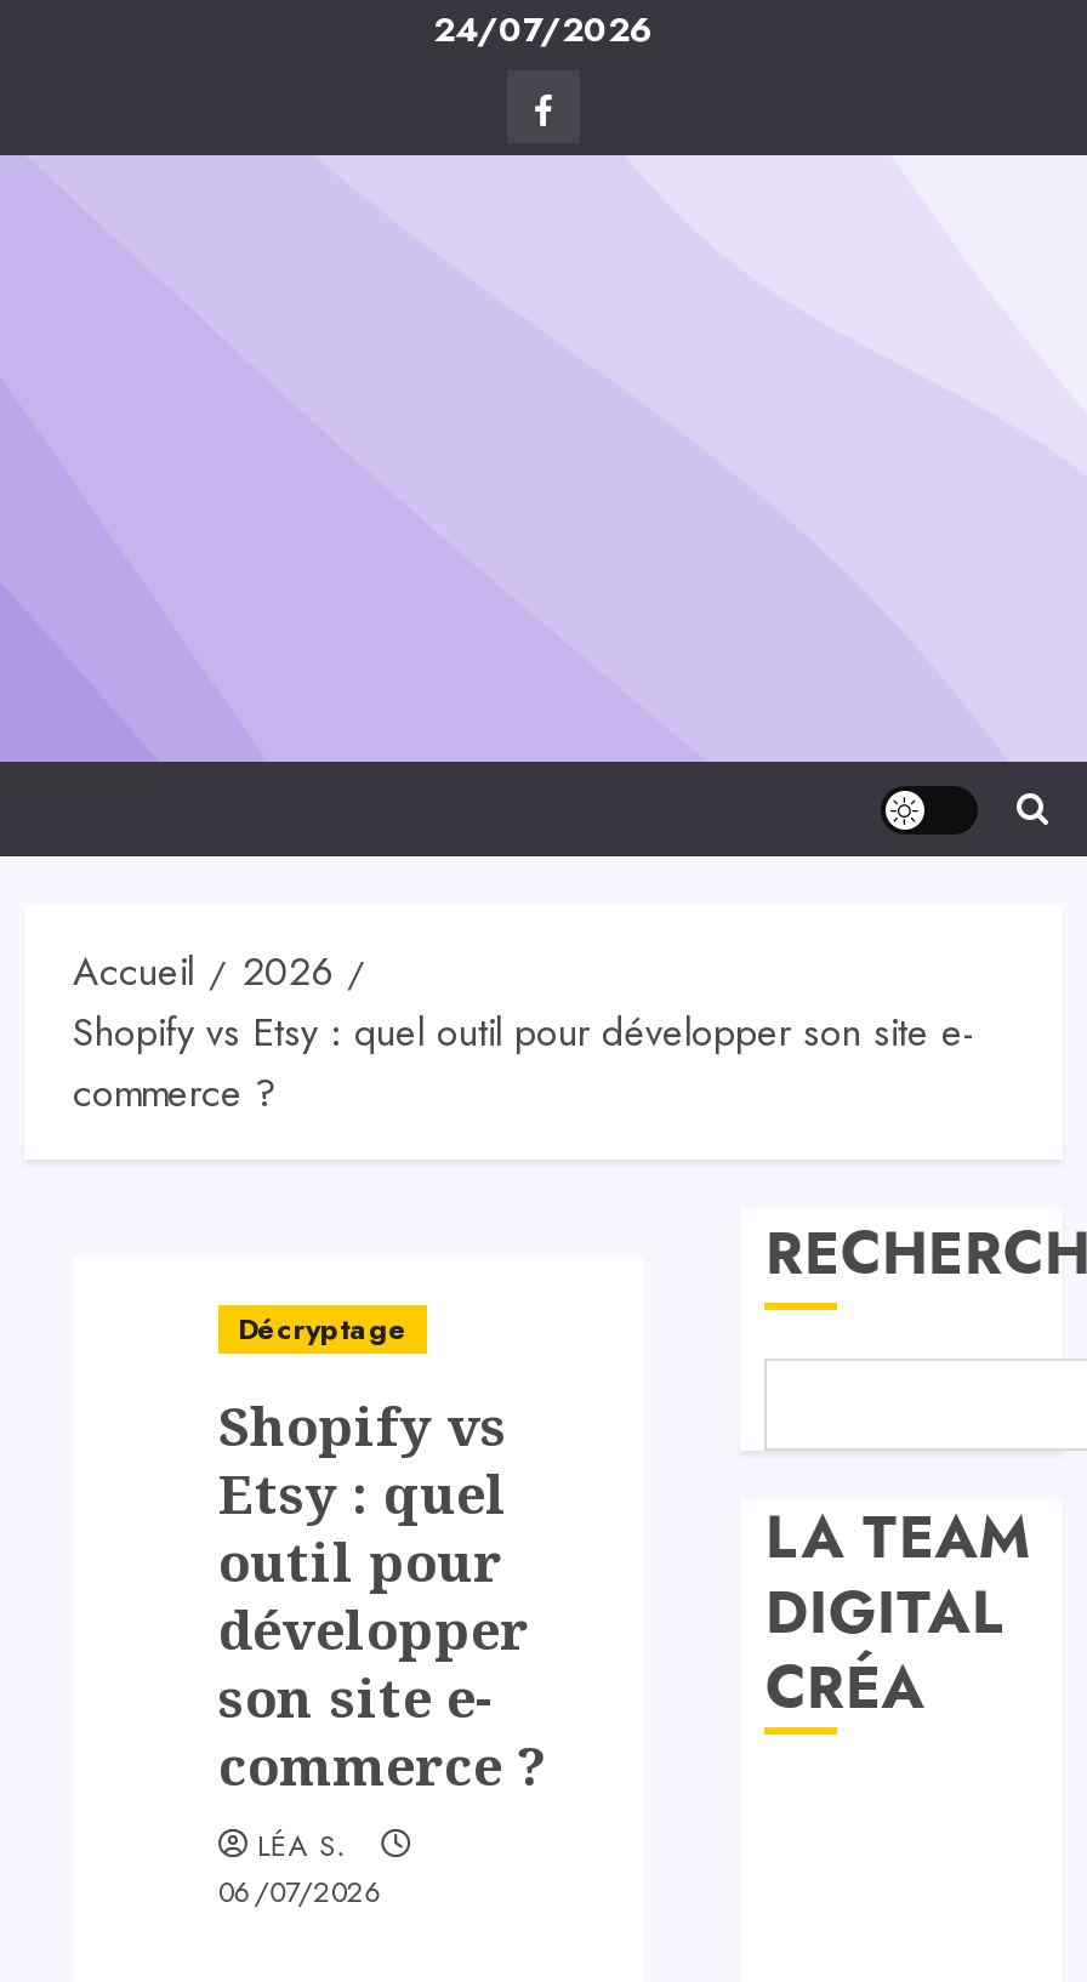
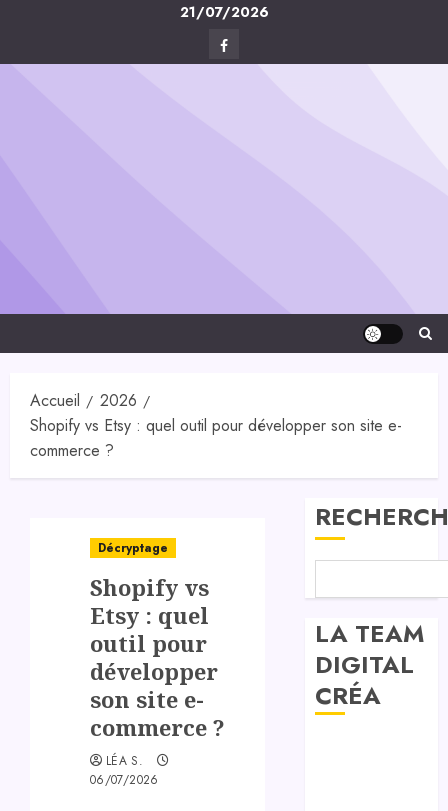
- 24/07/2026
+ 21/07/2026
